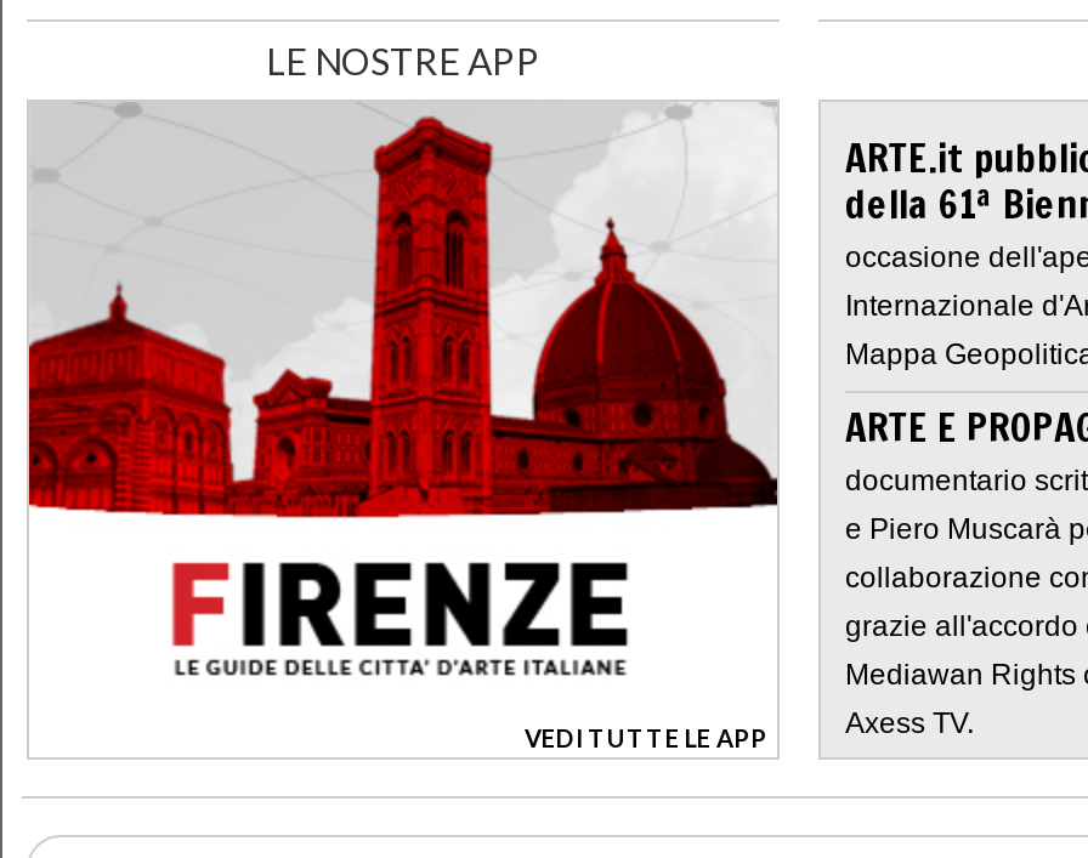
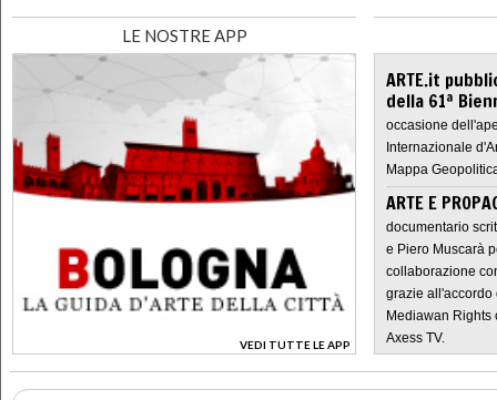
- [image]
+ [image]
